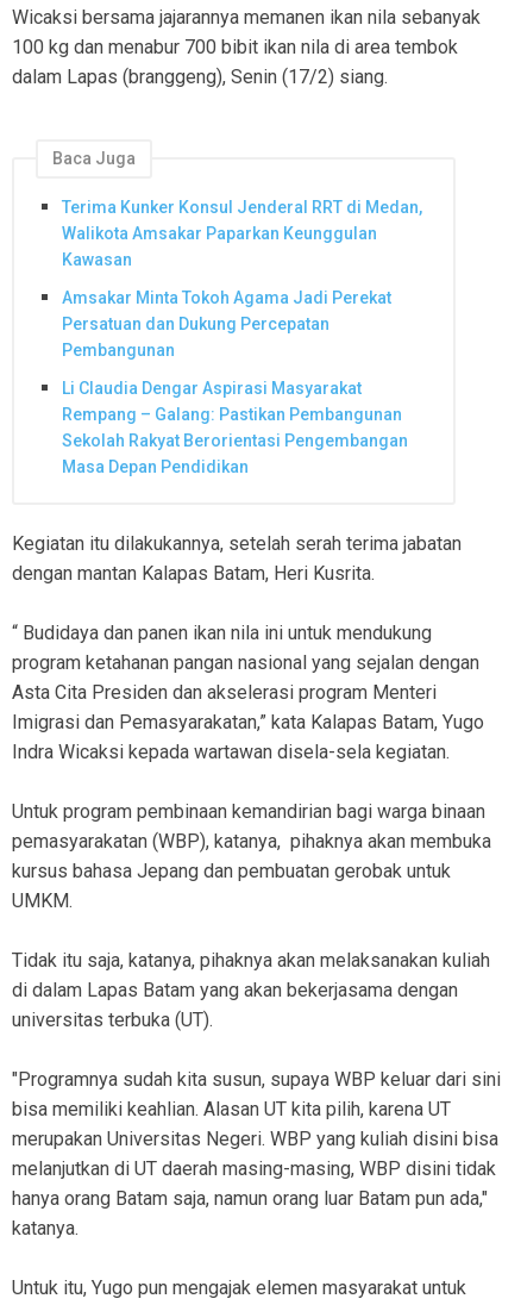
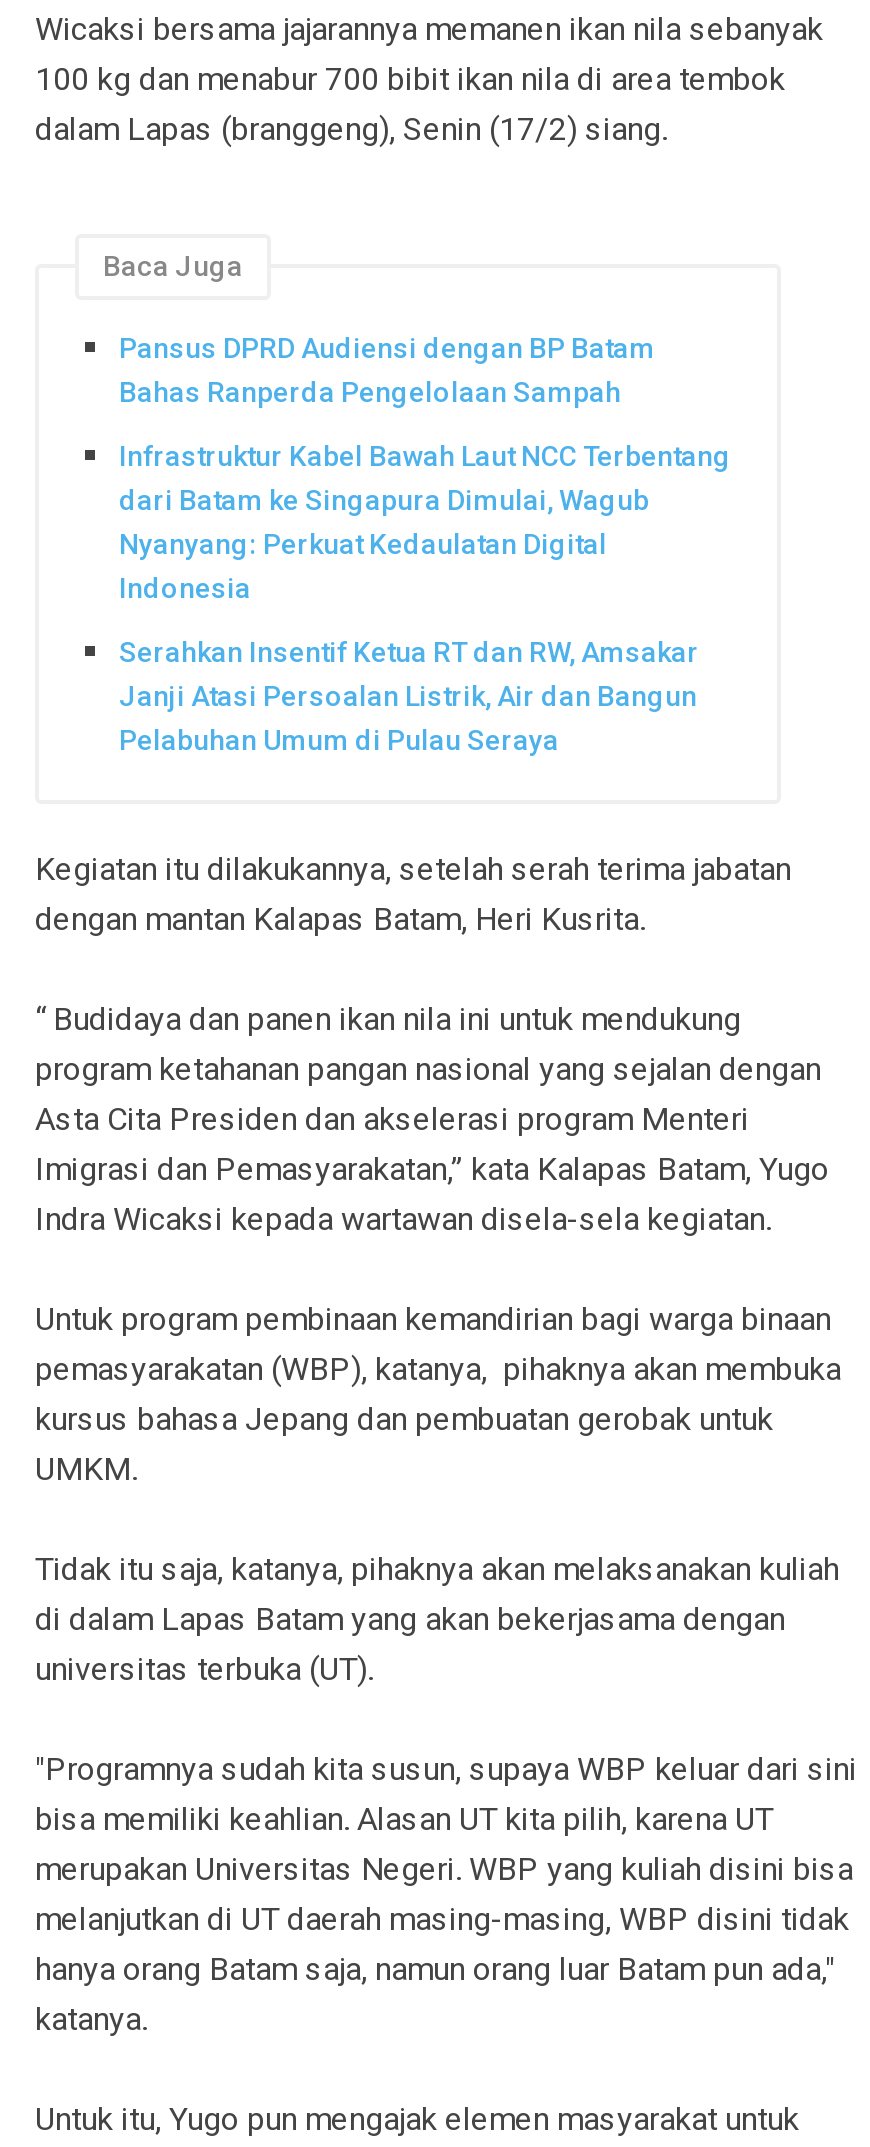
- Terima Kunker Konsul Jenderal RRT di Medan,
- Walikota Amsakar Paparkan Keunggulan
- Kawasan
+ Pansus DPRD Audiensi dengan BP Batam
+ Bahas Ranperda Pengelolaan Sampah

- Amsakar Minta Tokoh Agama Jadi Perekat
- Persatuan dan Dukung Percepatan
- Pembangunan
+ Infrastruktur Kabel Bawah Laut NCC Terbentang
+ dari Batam ke Singapura Dimulai, Wagub
+ Nyanyang: Perkuat Kedaulatan Digital
+ Indonesia

- Li Claudia Dengar Aspirasi Masyarakat
- Rempang – Galang: Pastikan Pembangunan
- Sekolah Rakyat Berorientasi Pengembangan
- Masa Depan Pendidikan
+ Serahkan Insentif Ketua RT dan RW, Amsakar
+ Janji Atasi Persoalan Listrik, Air dan Bangun
+ Pelabuhan Umum di Pulau Seraya
